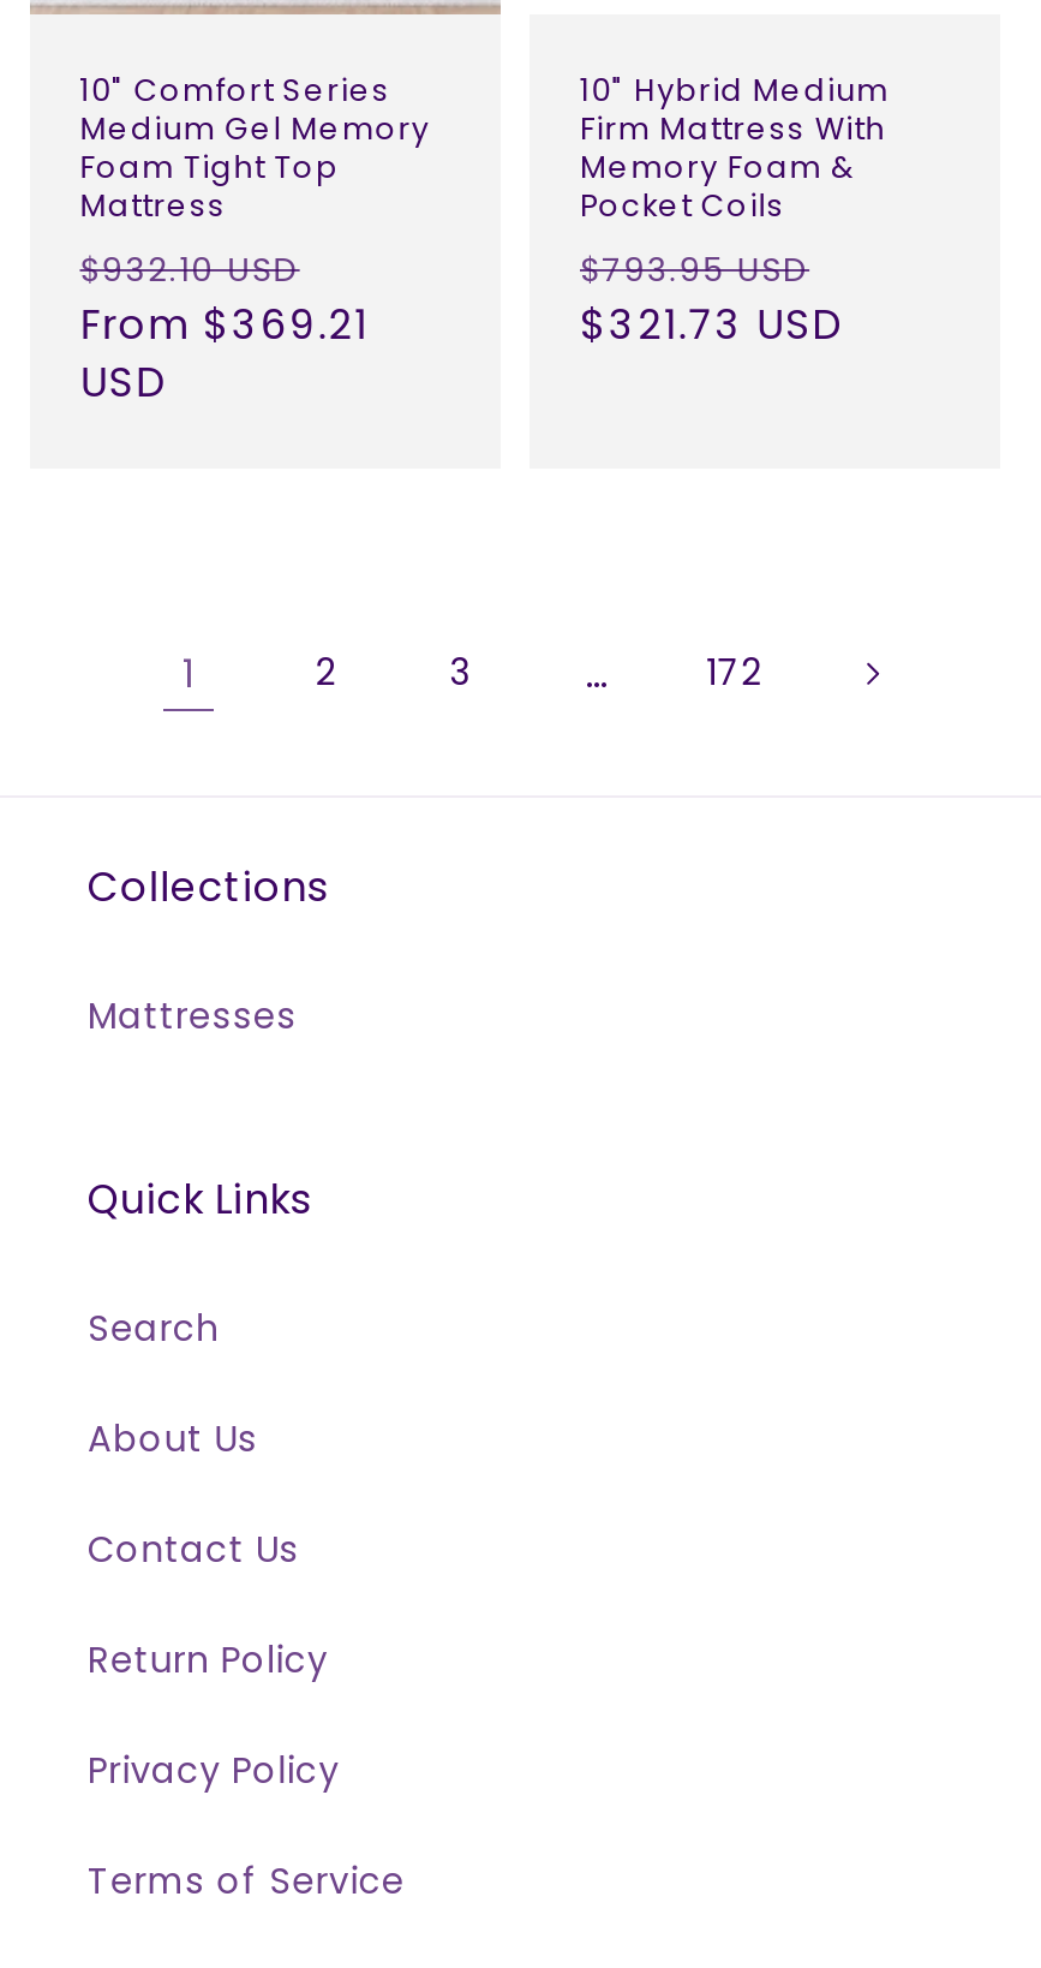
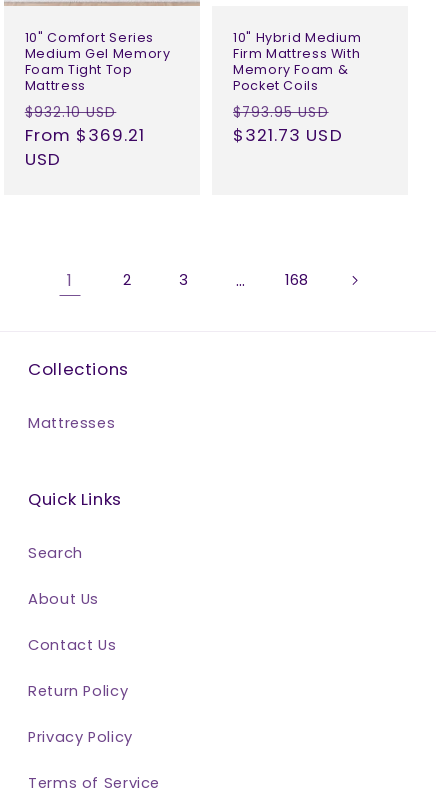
- 172
+ 168
